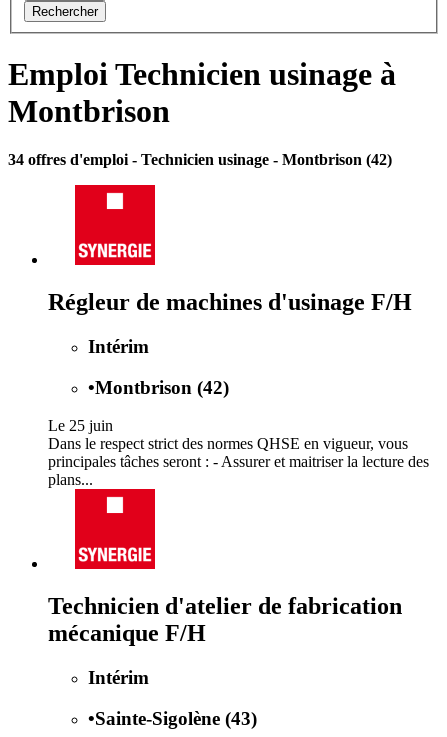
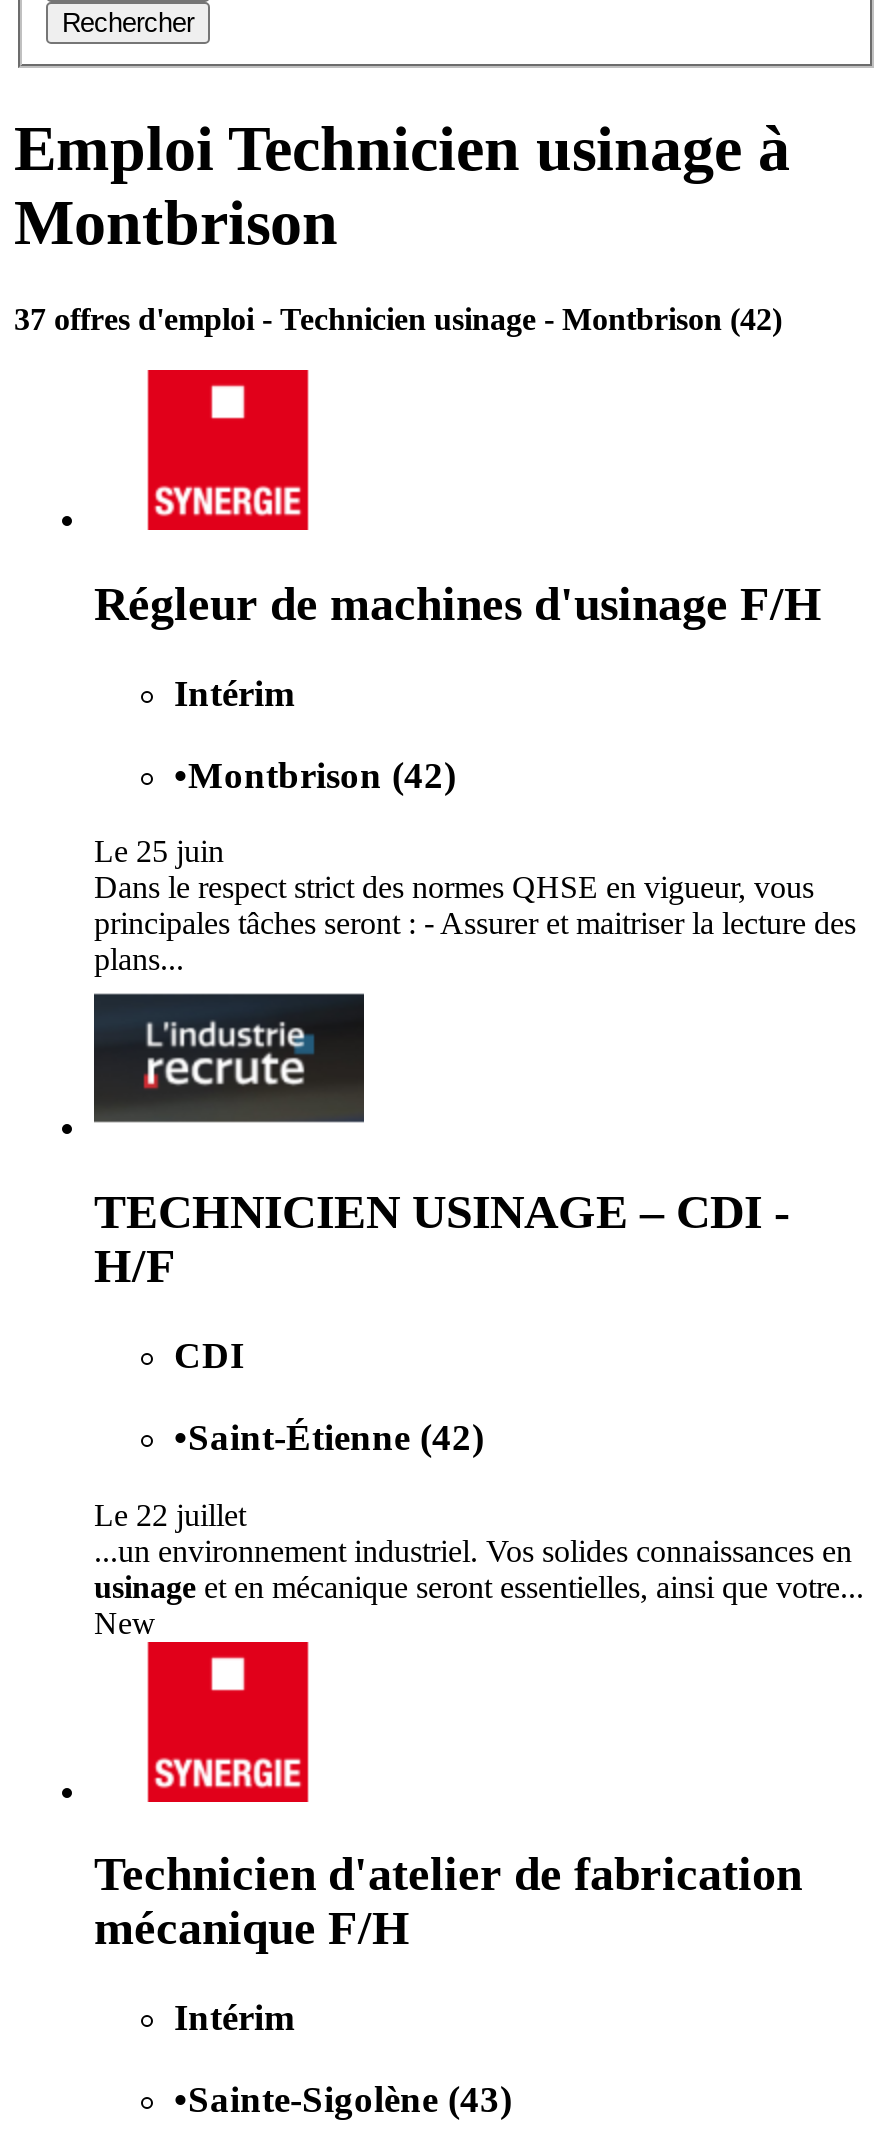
- 34 offres d'emploi - Technicien usinage - Montbrison (42)
+ 37 offres d'emploi - Technicien usinage - Montbrison (42)

+ [image]
+ TECHNICIEN USINAGE – CDI -
+ H/F
+ CDI
+ •Saint-Étienne (42)
+ Le 22 juillet
+ ...un environnement industriel. Vos solides connaissances en
+ usinage et en mécanique seront essentielles, ainsi que votre...
+ New
